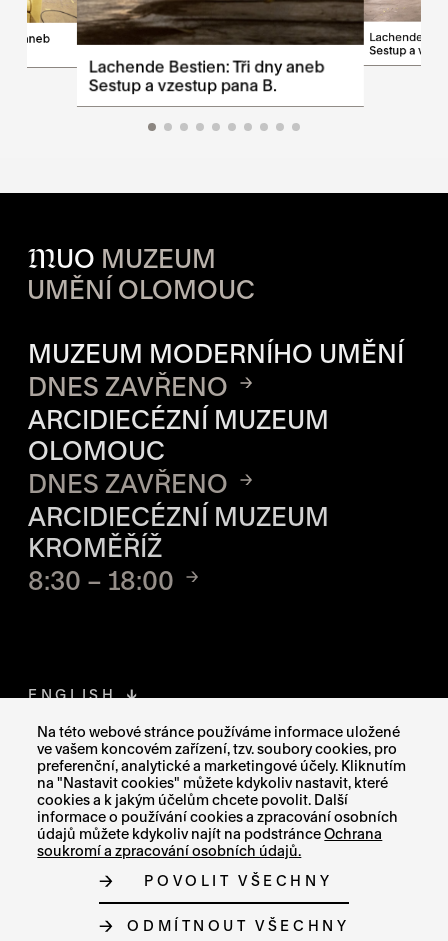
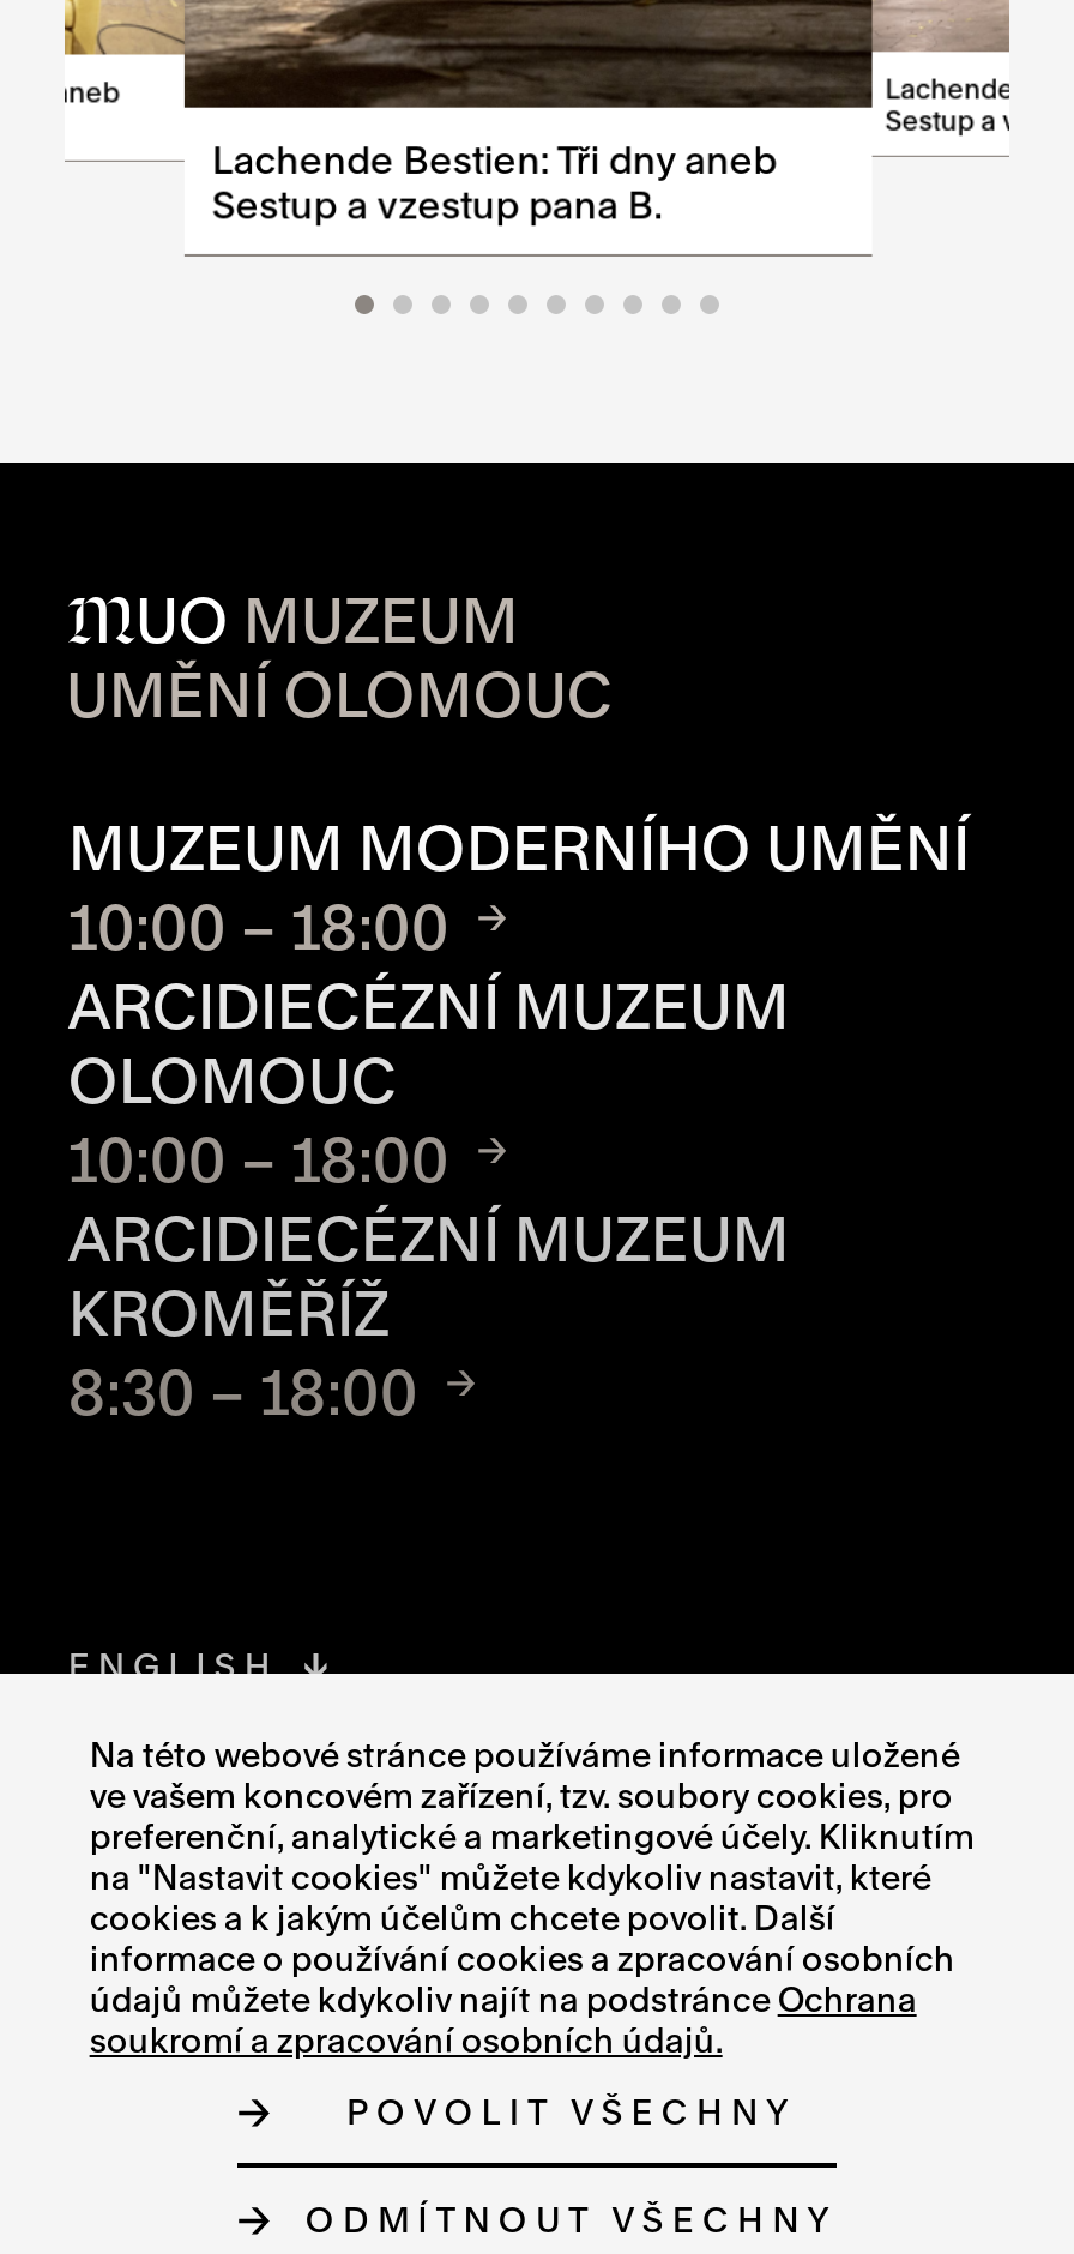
- DNES ZAVŘENO
+ 10:00 – 18:00

- DNES ZAVŘENO
+ 10:00 – 18:00
